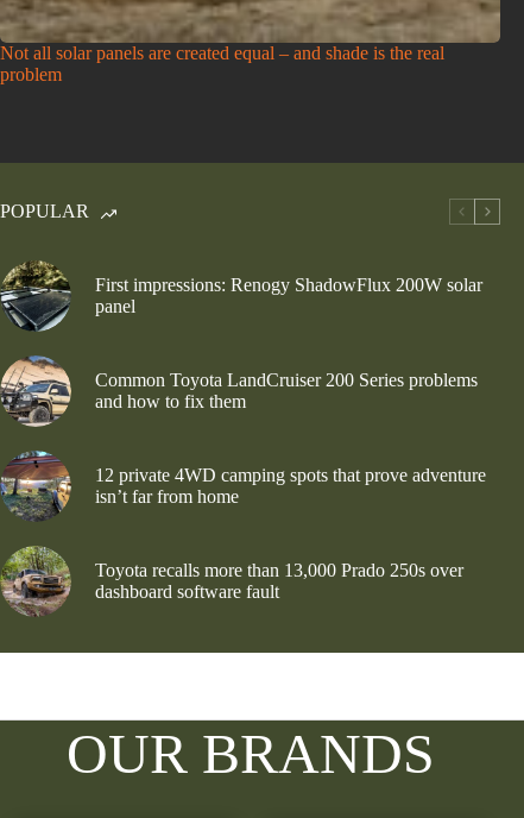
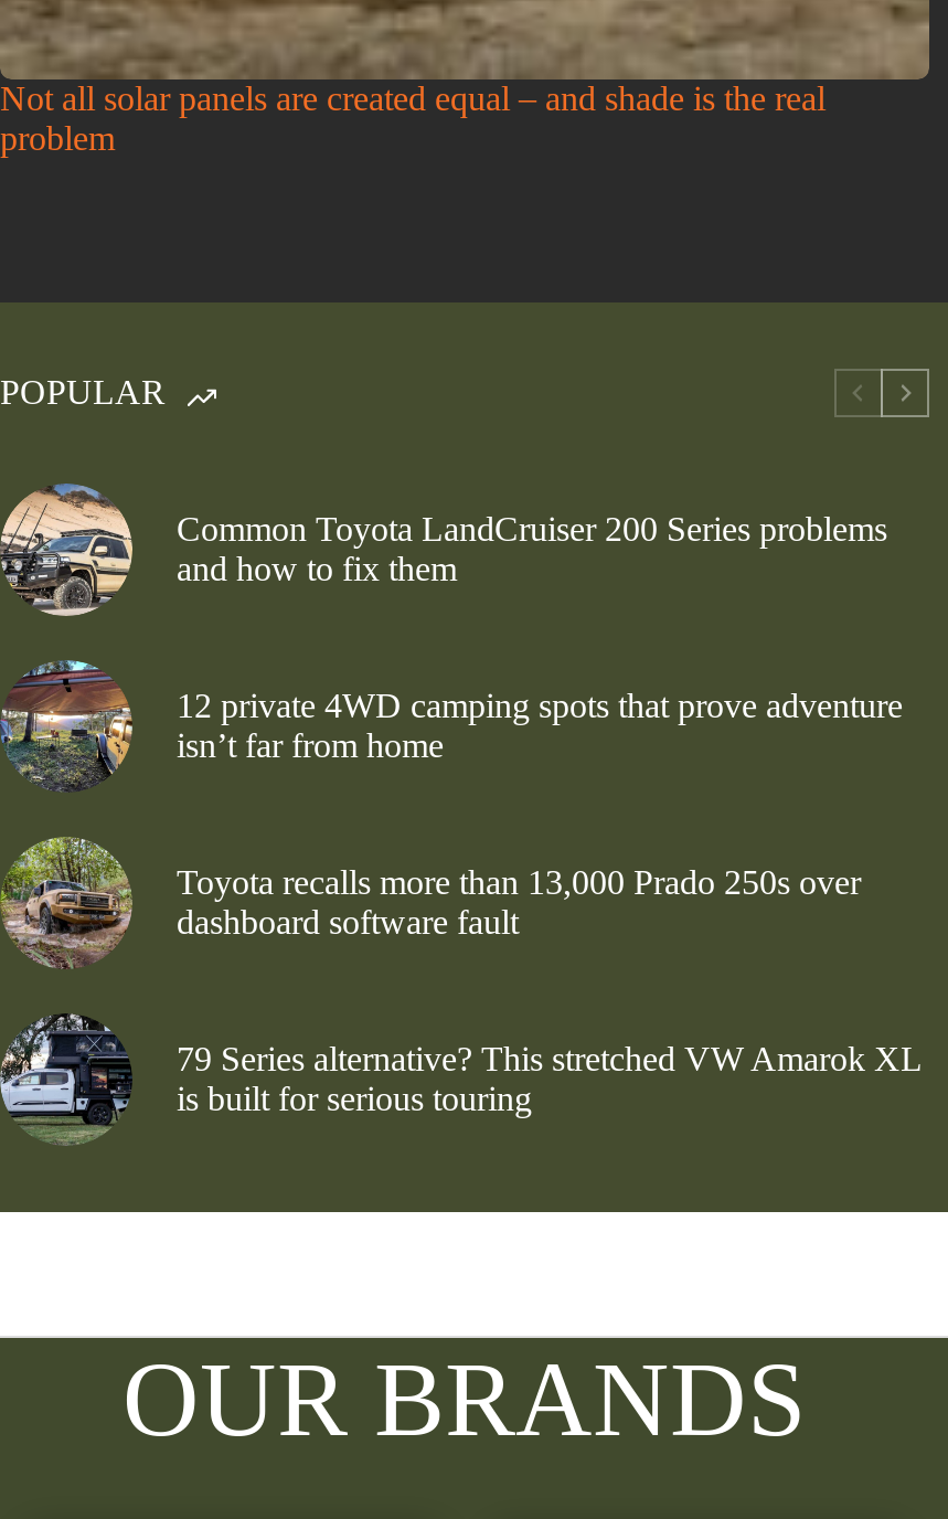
- [image]
- First impressions: Renogy ShadowFlux 200W solar
- panel

moved up: [image] | Common Toyota LandCruiser 200 Series problems | and how to fix them | 12 private 4WD camping spots that prove adventure | isn’t far from home | Toyota recalls more than 13,000 Prado 250s over | dashboard software fault

+ [image]
+ 79 Series alternative? This stretched VW Amarok XL
+ is built for serious touring
